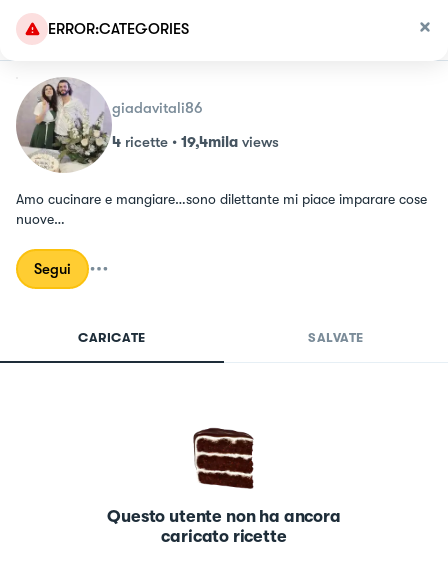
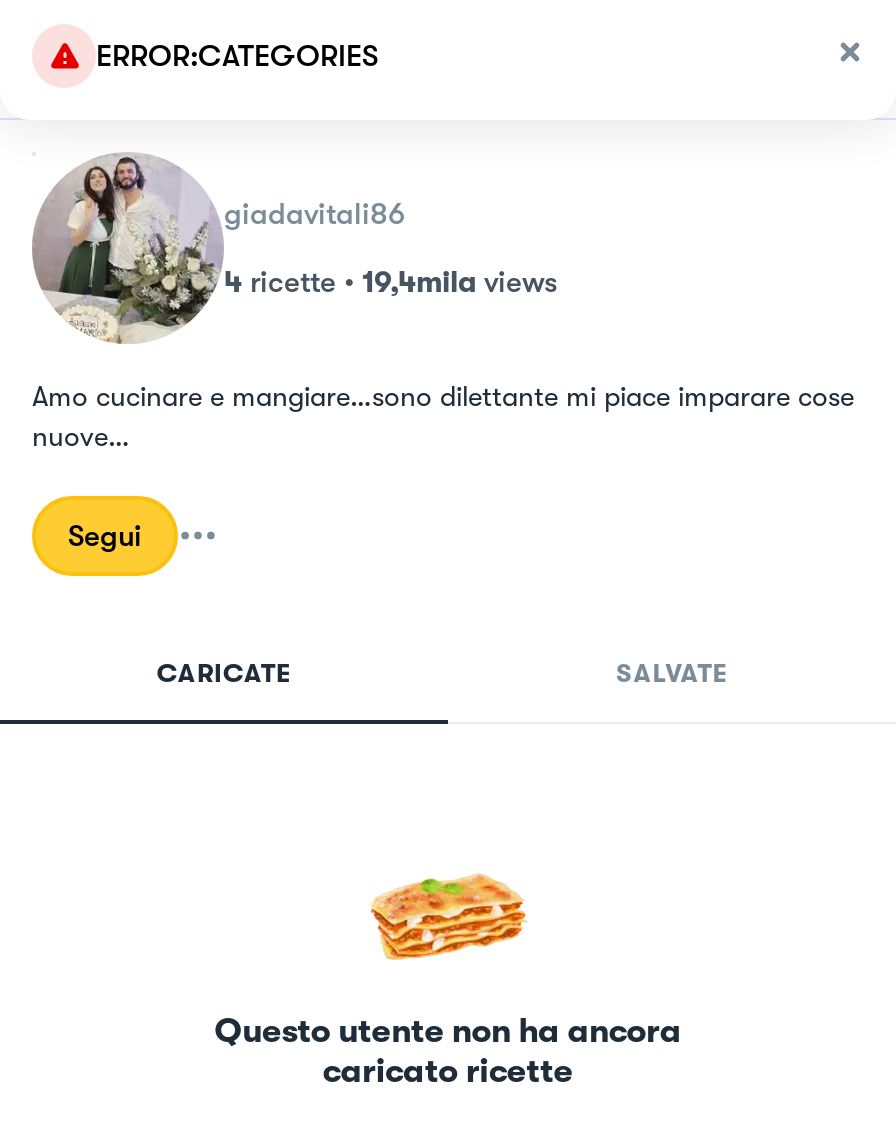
- [image]
+ [image]
